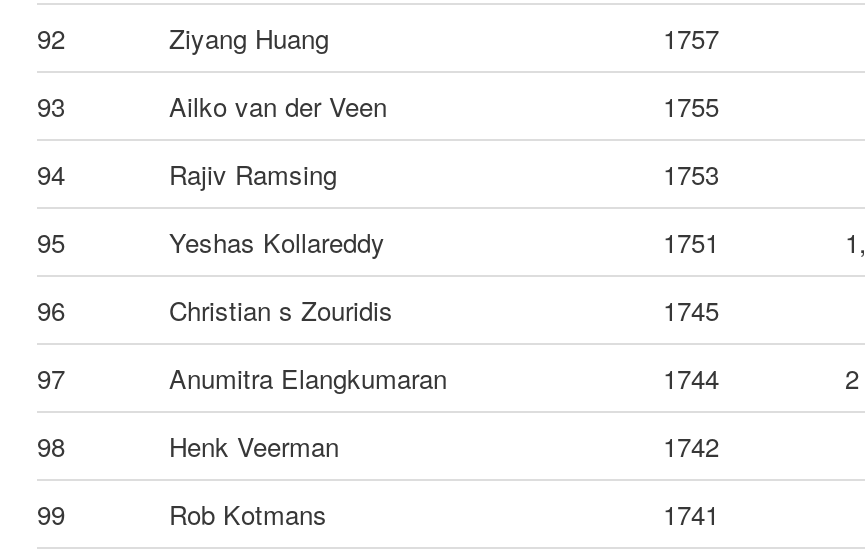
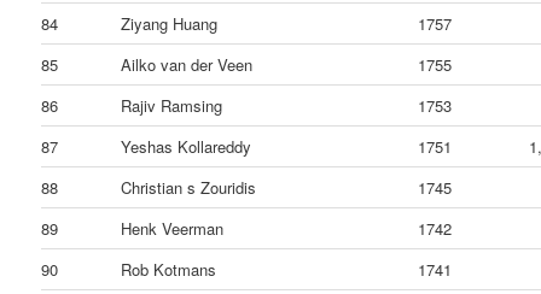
- 92
+ 84

- 93
+ 85

- 94
+ 86

- 95
+ 87

- 96
+ 88

- 97
- Anumitra Elangkumaran
- 1744
- 2
- 98
+ 89

- 99
+ 90
